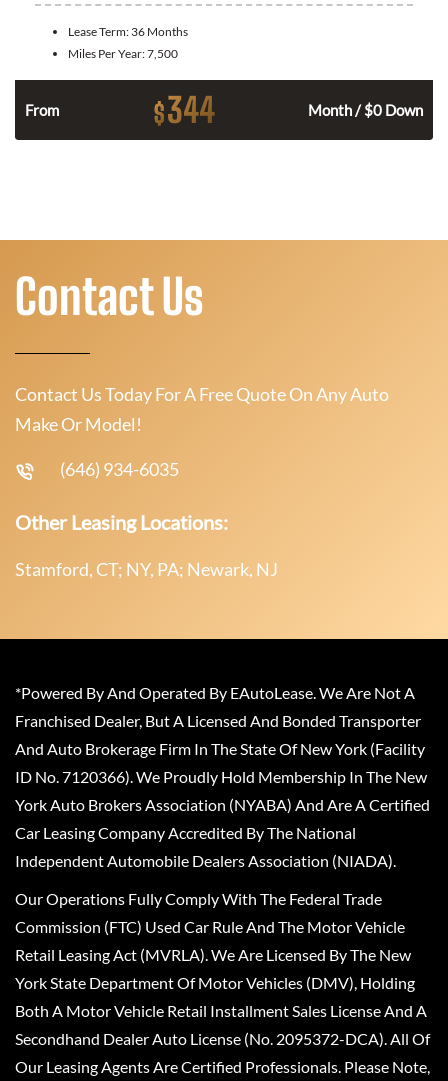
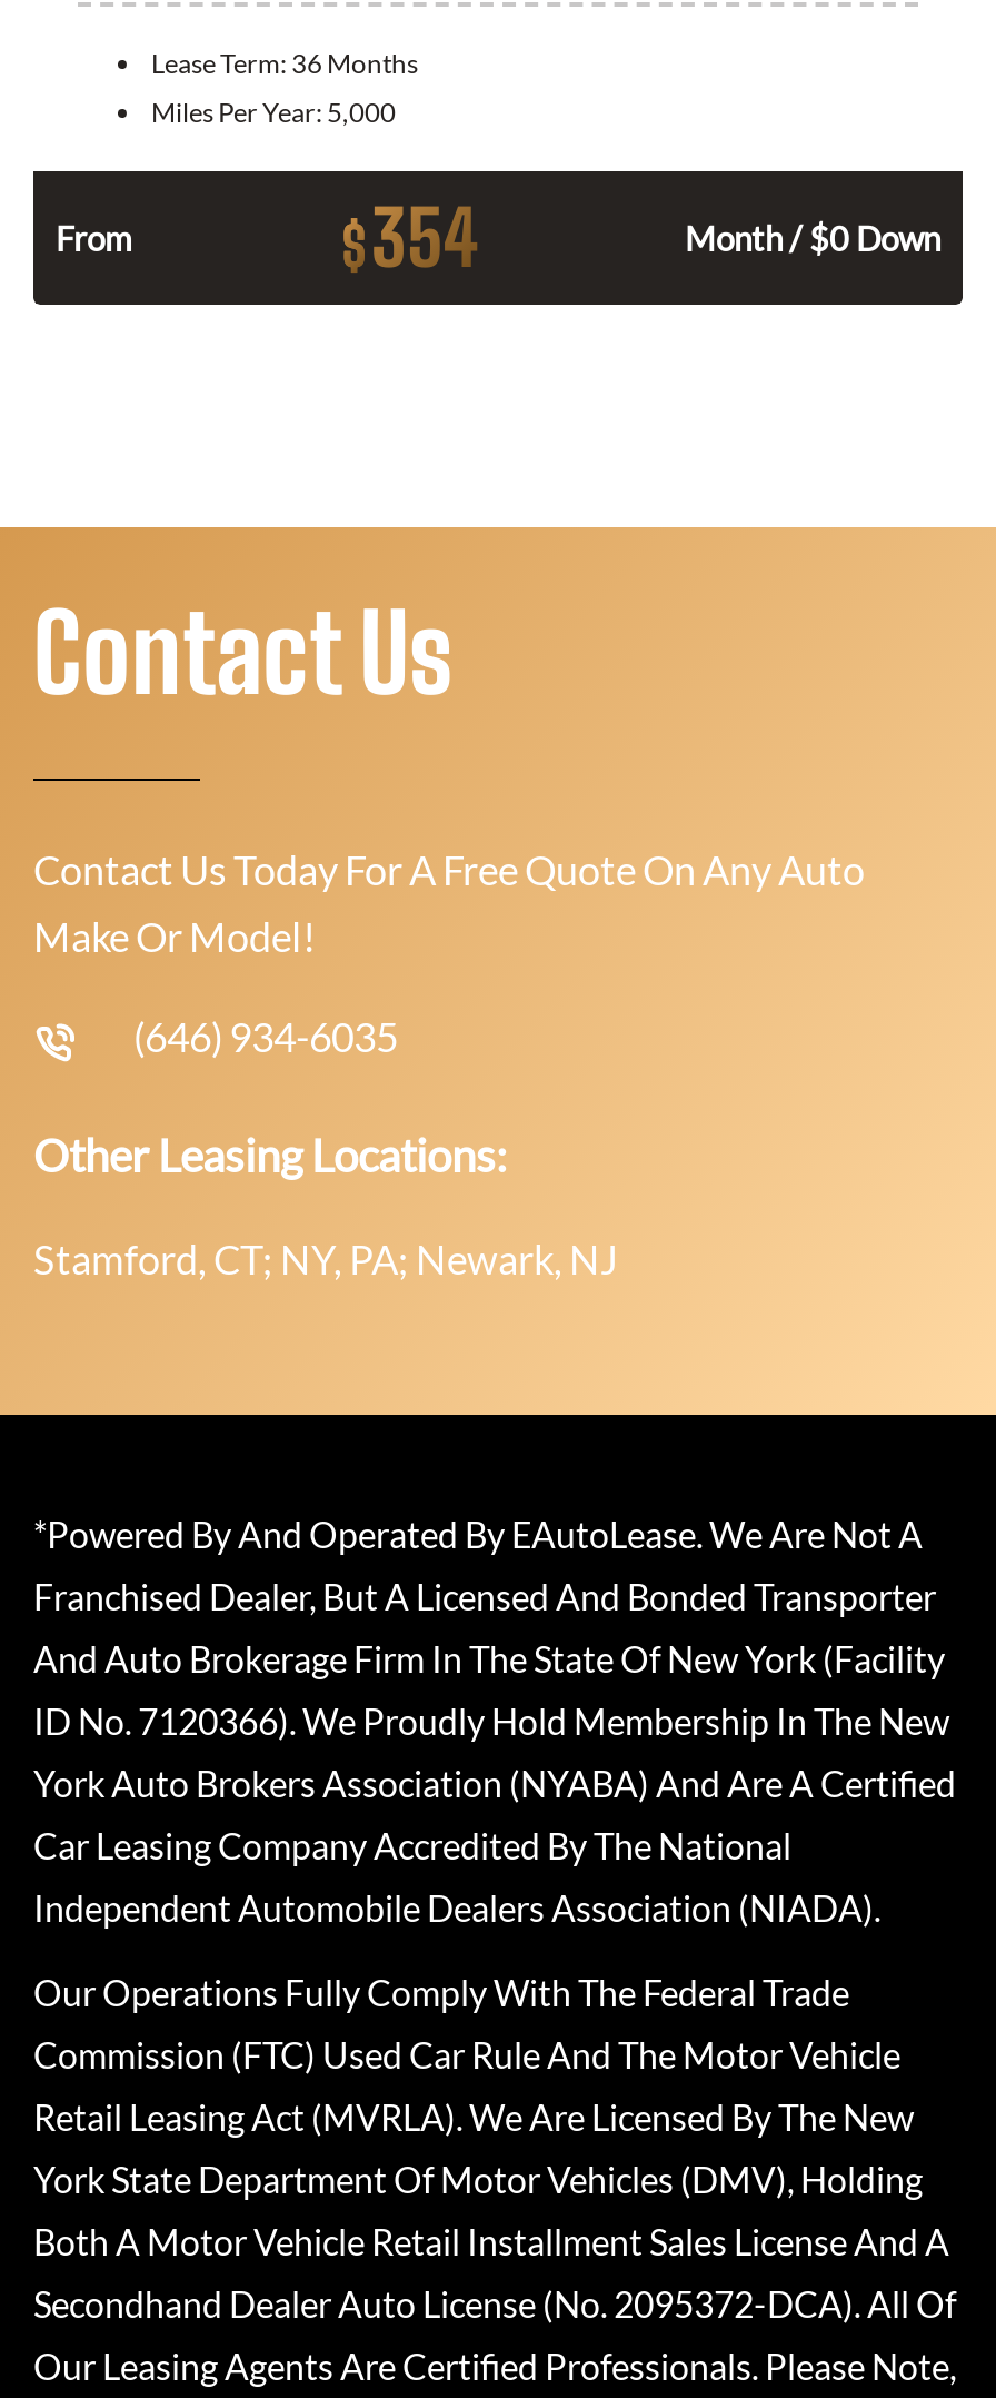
- Miles Per Year: 7,500
+ Miles Per Year: 5,000

- $ 344
+ $ 354
